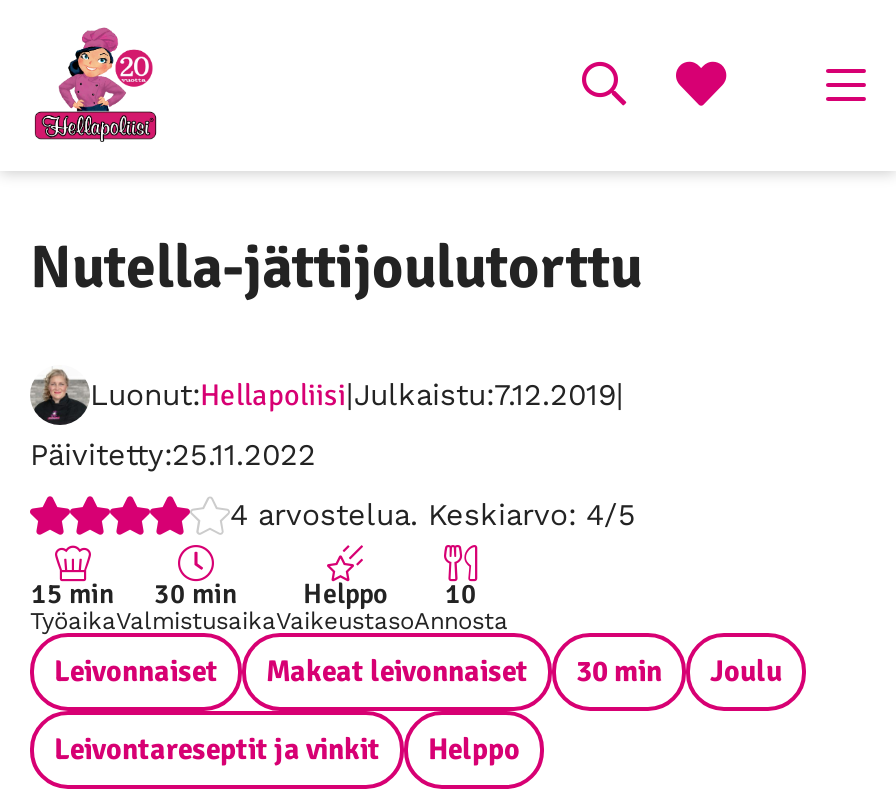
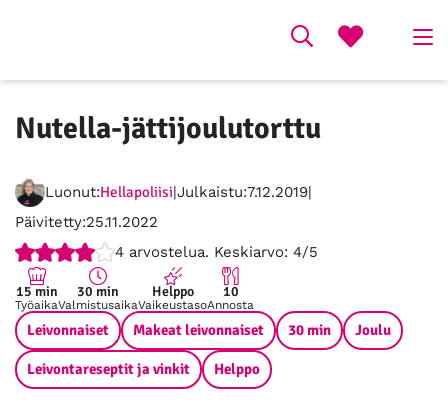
- [image]
